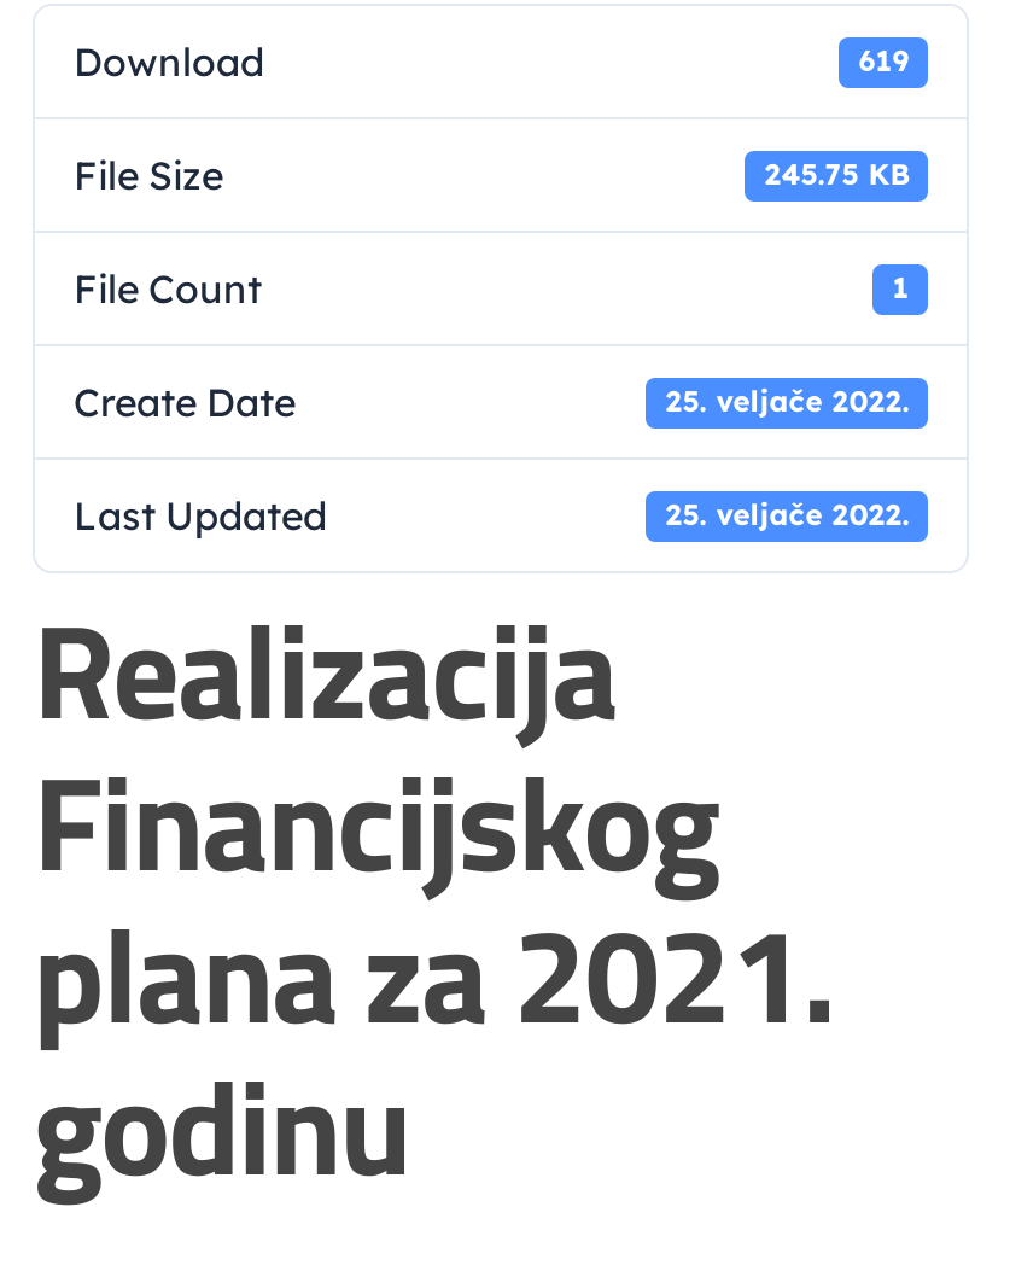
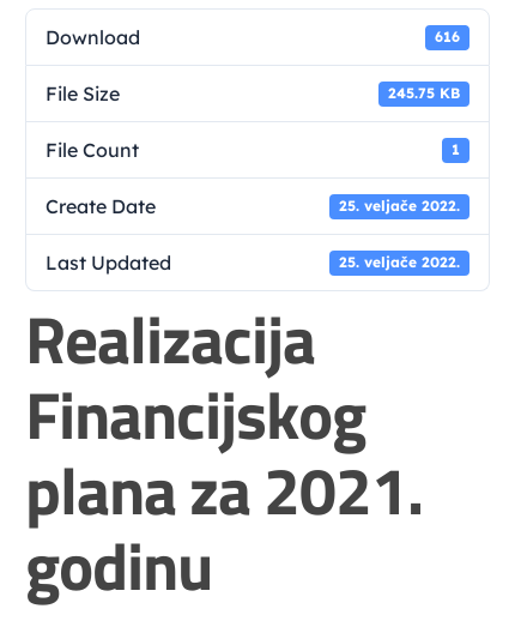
- 619
+ 616
